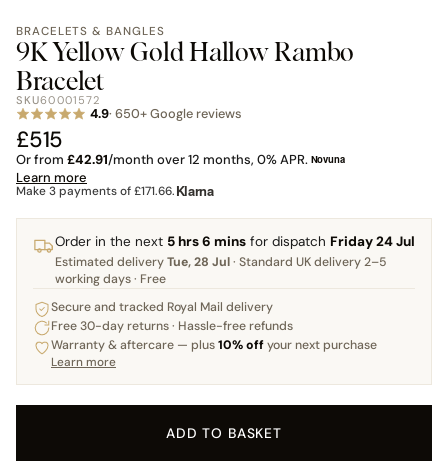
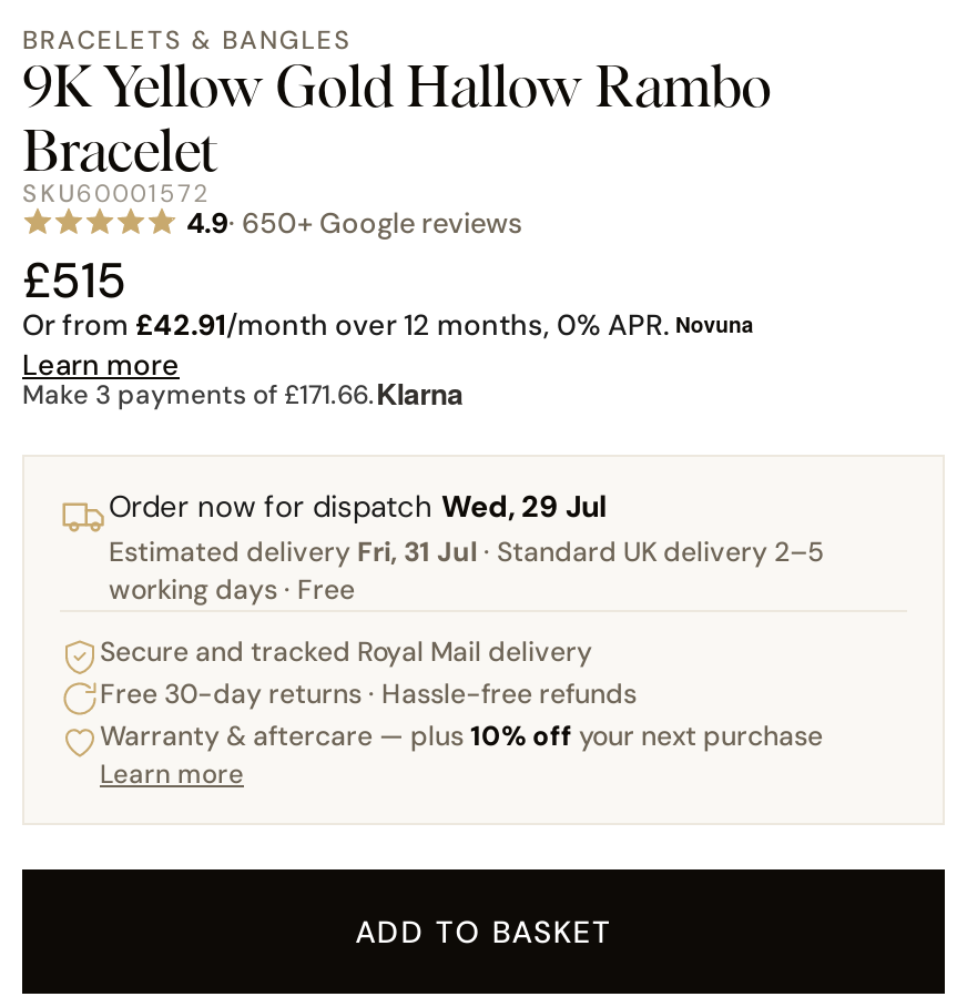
- Order in the next 5 hrs 6 mins for dispatch Friday 24 Jul
- Estimated delivery Tue, 28 Jul · Standard UK delivery 2–5
+ Order now for dispatch Wed, 29 Jul
+ Estimated delivery Fri, 31 Jul · Standard UK delivery 2–5
